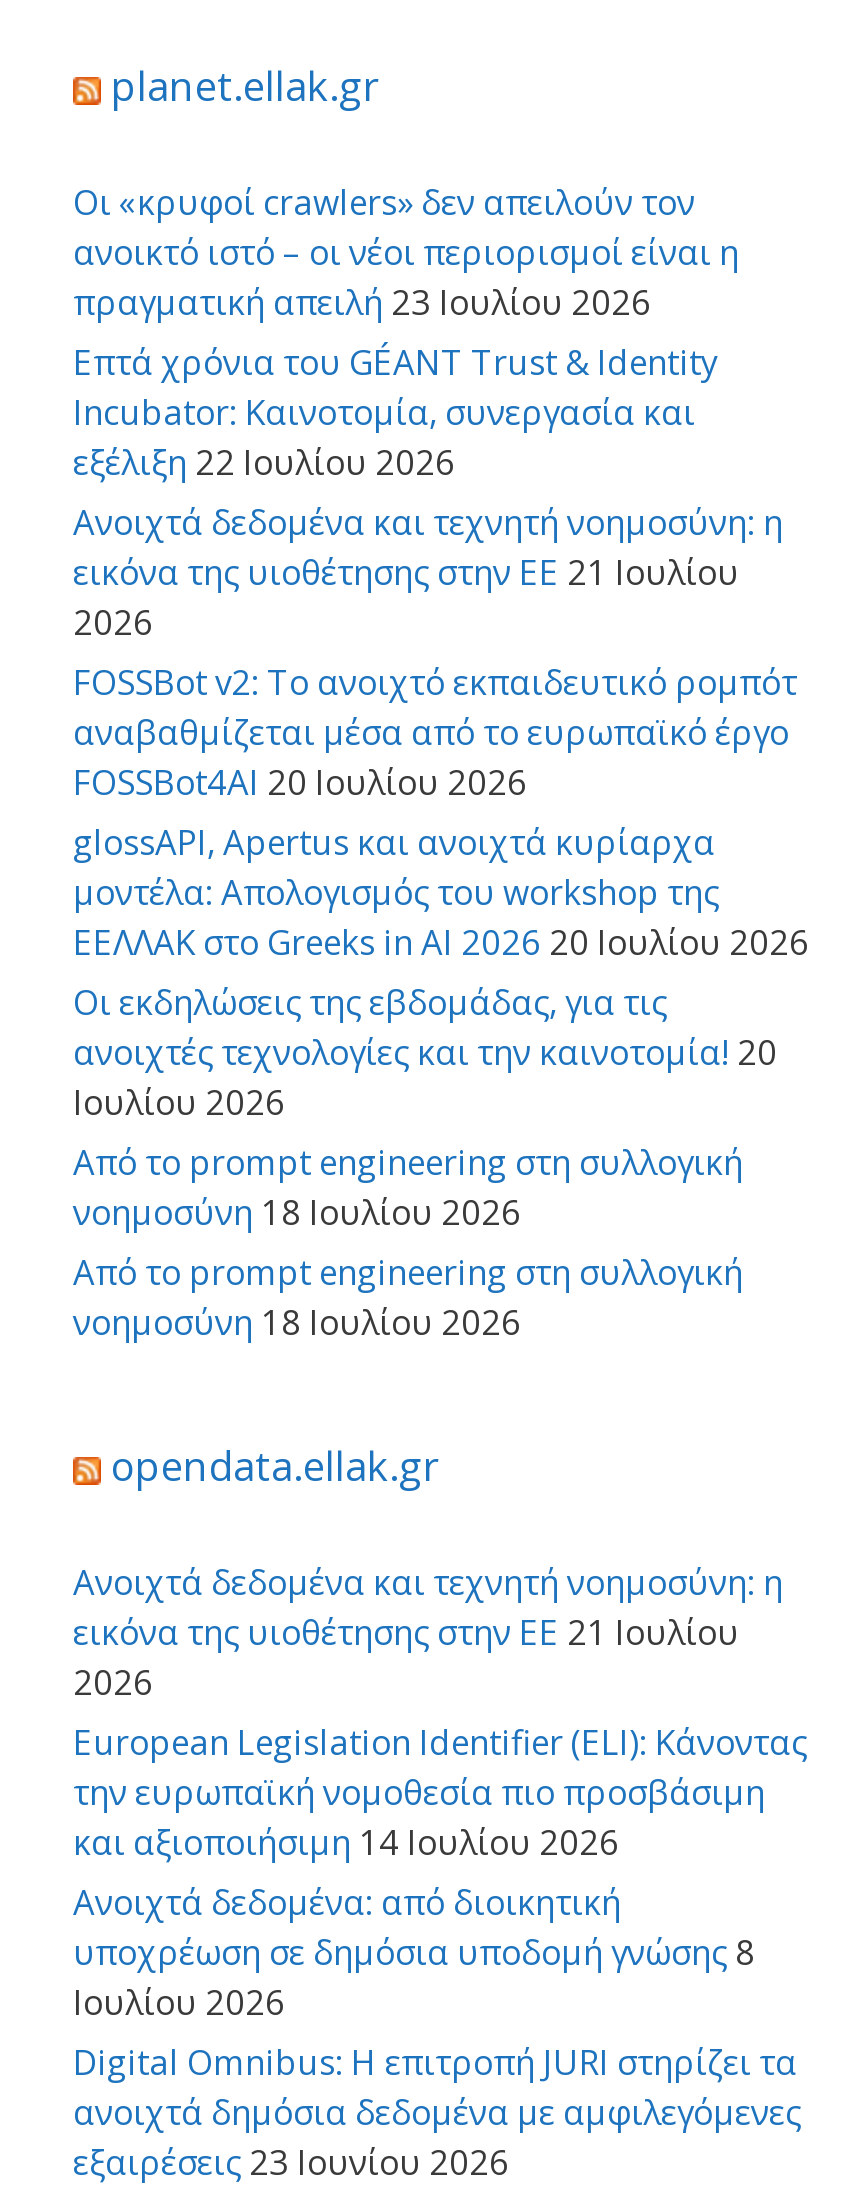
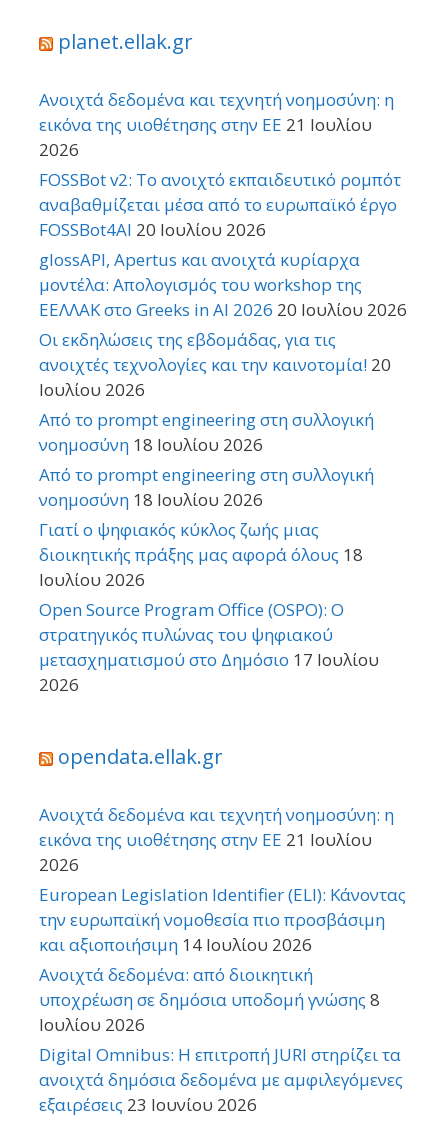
- Οι «κρυφοί crawlers» δεν απειλούν τον
- ανοικτό ιστό – οι νέοι περιορισμοί είναι η
- πραγματική απειλή 23 Ιουλίου 2026
- Επτά χρόνια του GÉANT Trust & Identity
- Incubator: Καινοτομία, συνεργασία και
- εξέλιξη 22 Ιουλίου 2026

moved up: Ανοιχτά δεδομένα και τεχνητή νοημοσύνη: η | εικόνα της υιοθέτησης στην ΕΕ 21 Ιουλίου | 2026 | ... | Από το prompt engineering στη συλλογική | νοημοσύνη 18 Ιουλίου 2026

+ Γιατί ο ψηφιακός κύκλος ζωής μιας
+ διοικητικής πράξης μας αφορά όλους 18
+ Ιουλίου 2026
+ Open Source Program Office (OSPO): Ο
+ στρατηγικός πυλώνας του ψηφιακού
+ μετασχηματισμού στο Δημόσιο 17 Ιουλίου
+ 2026
